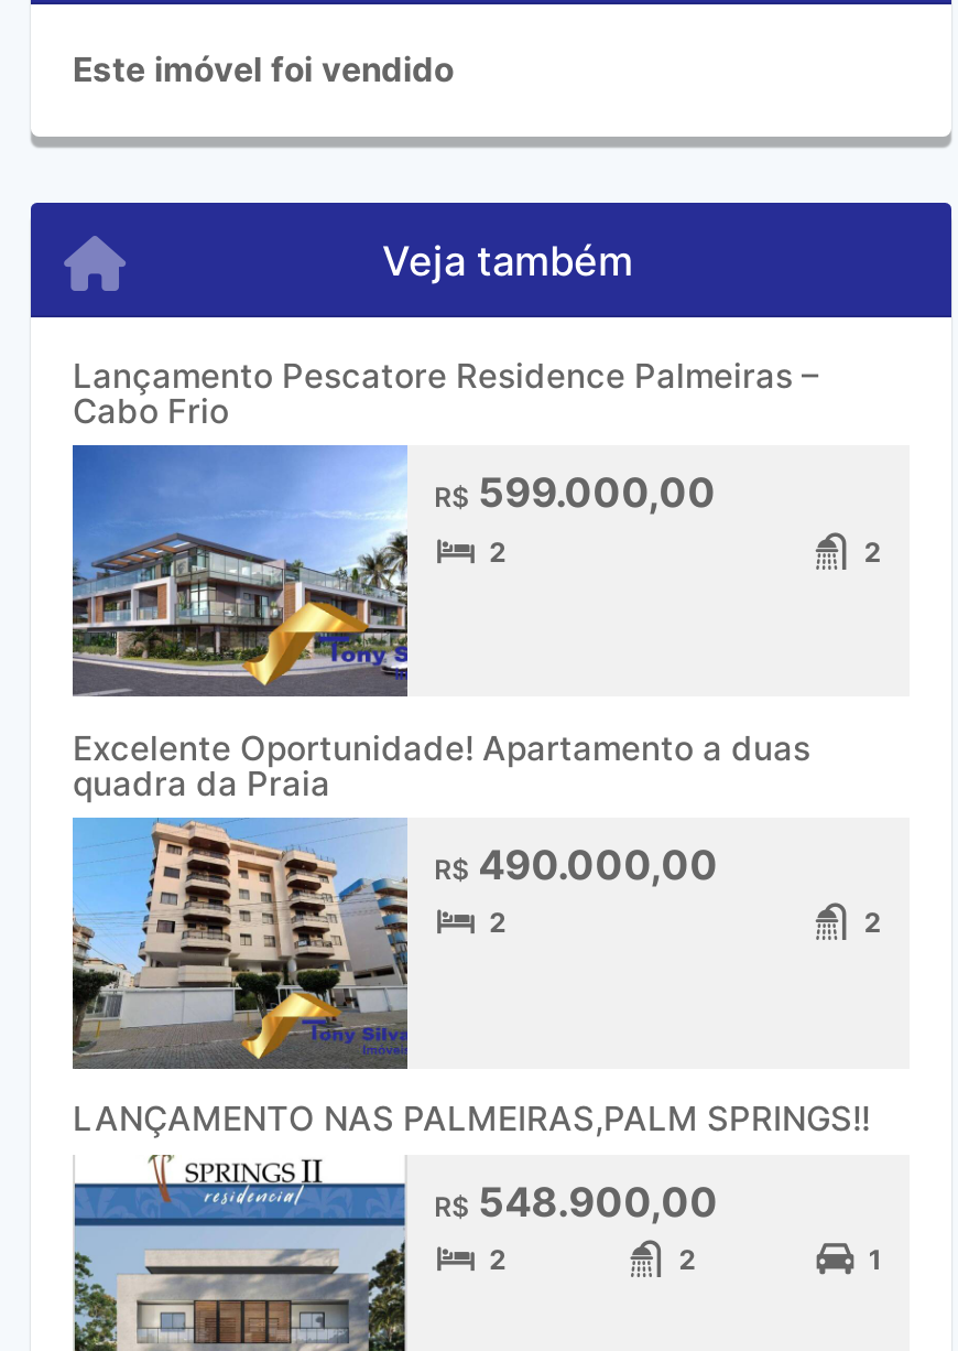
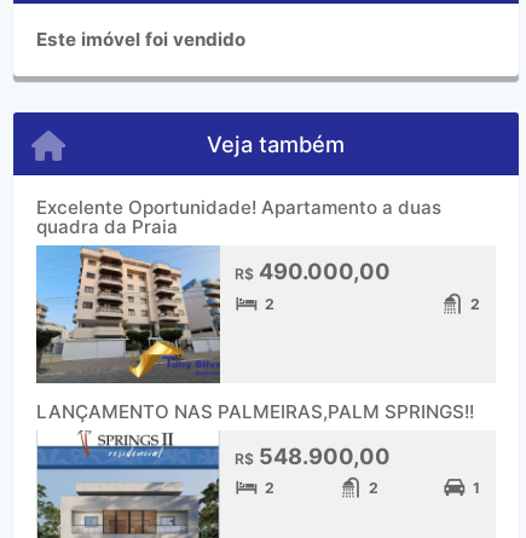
- [image]
- Lançamento Pescatore Residence Palmeiras –
- Cabo Frio
- R$599.000,00
- 2
- 2
